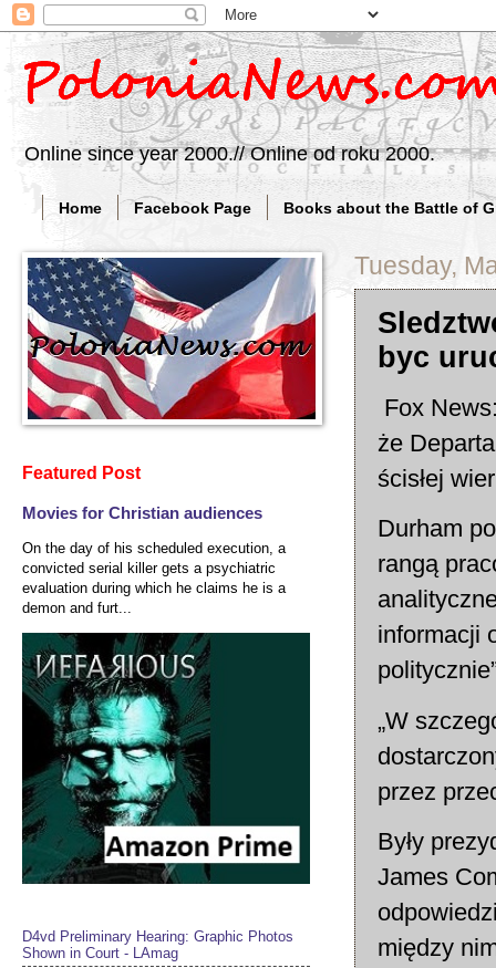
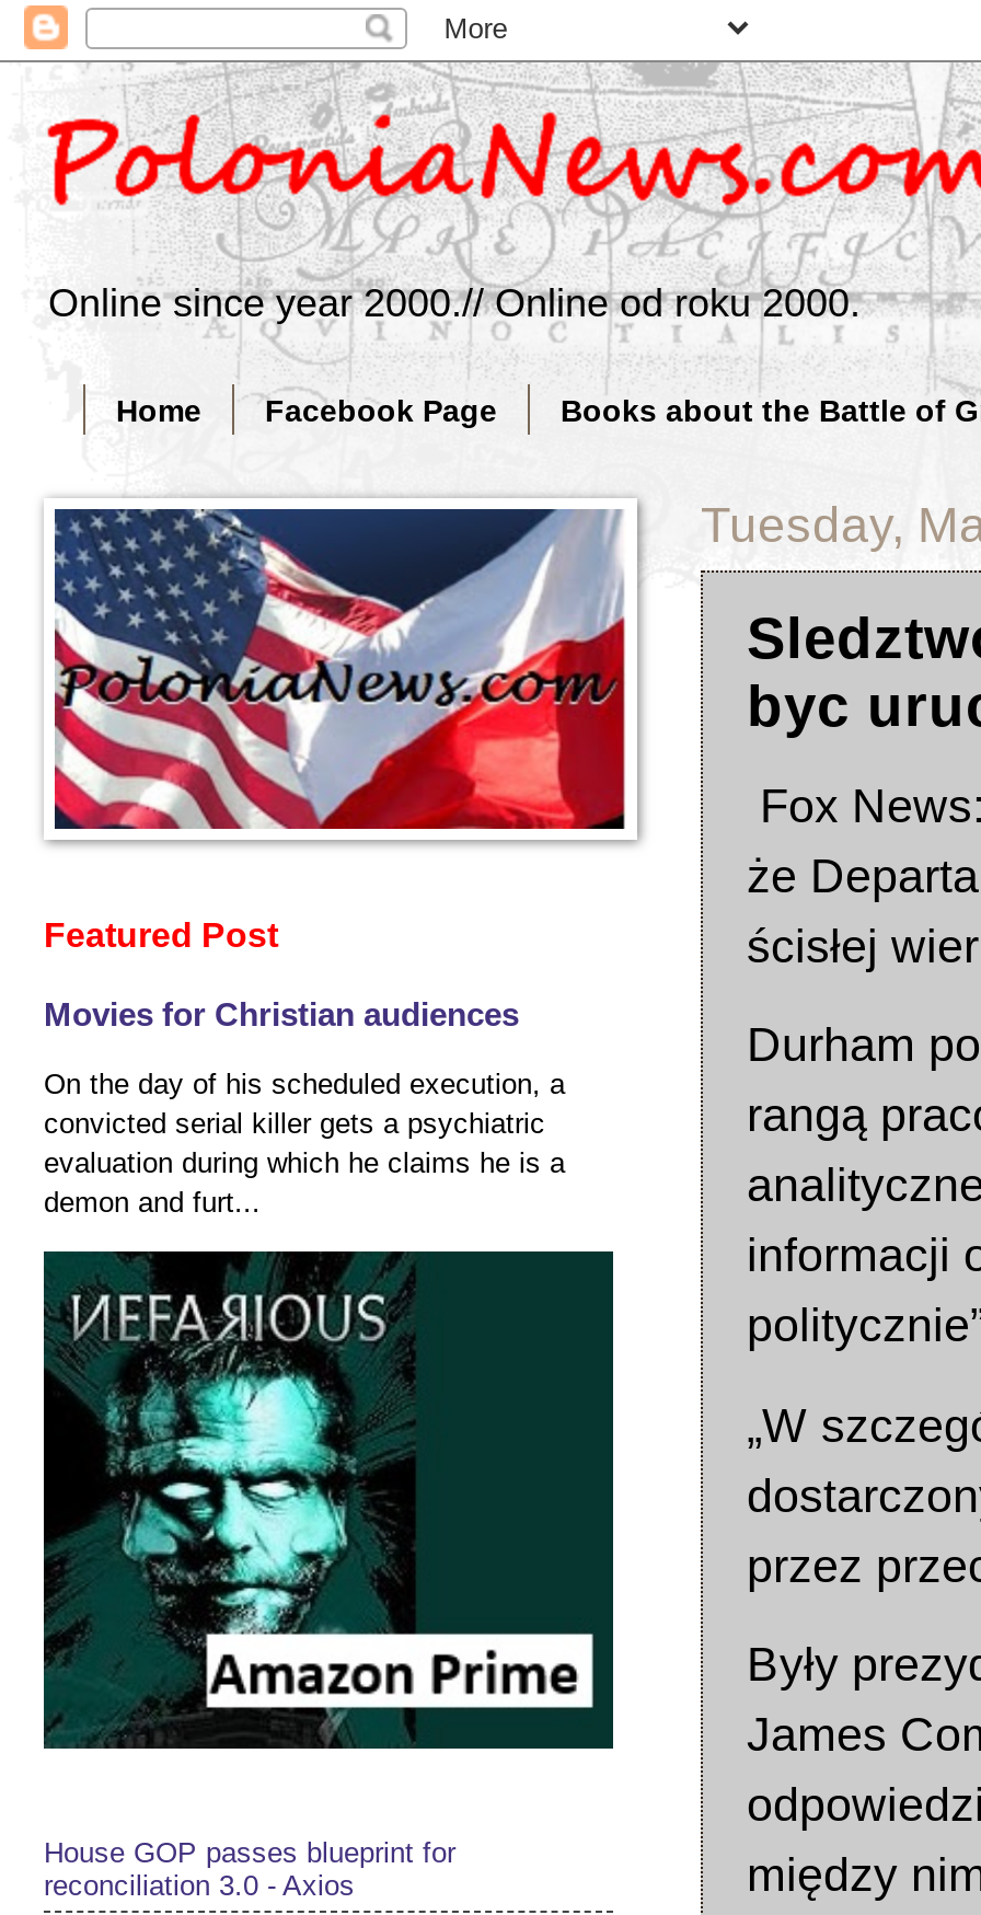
- D4vd Preliminary Hearing: Graphic Photos
- Shown in Court - LAmag
+ House GOP passes blueprint for
+ reconciliation 3.0 - Axios
